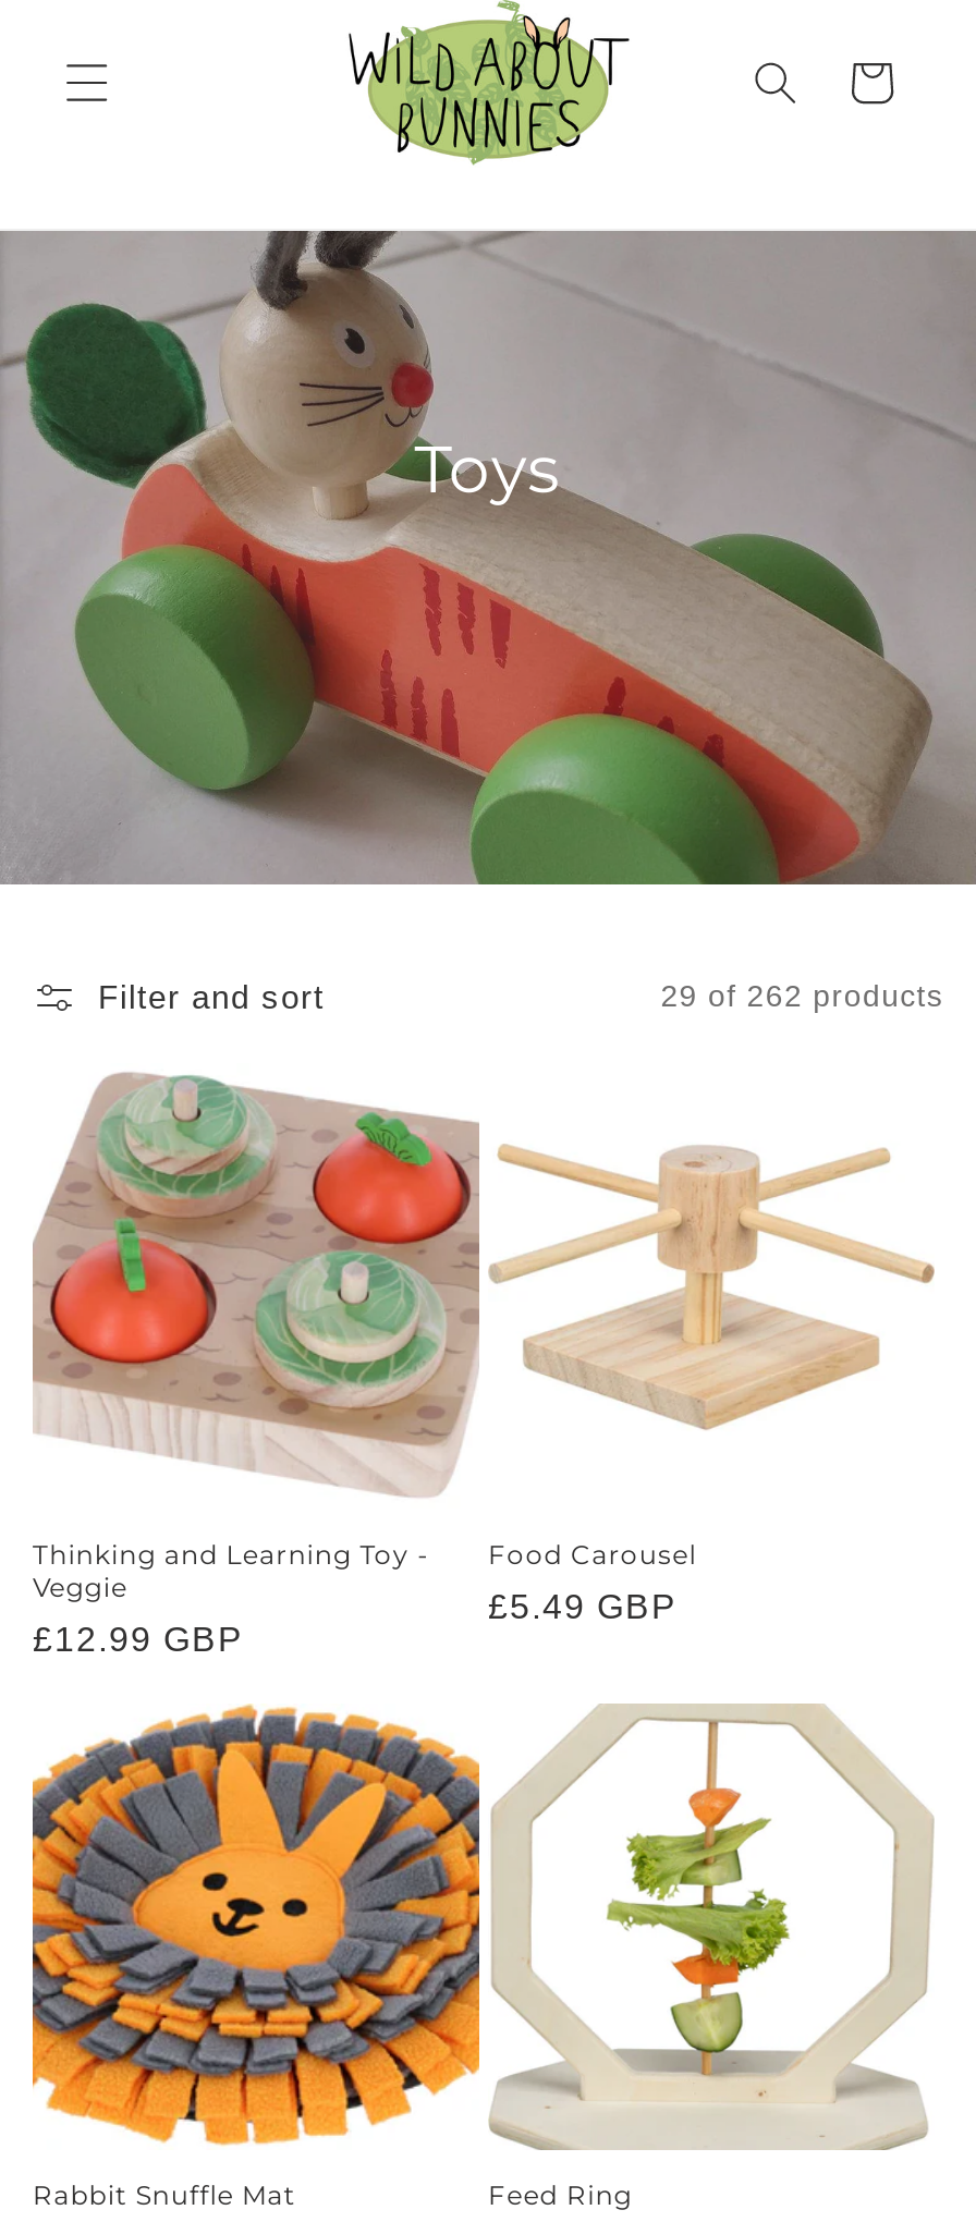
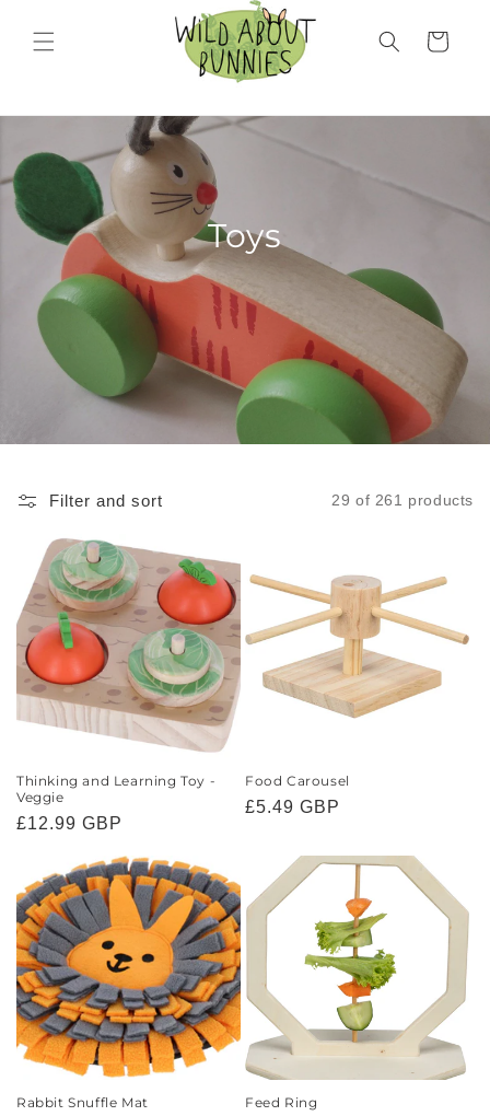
- 29 of 262 products
+ 29 of 261 products
